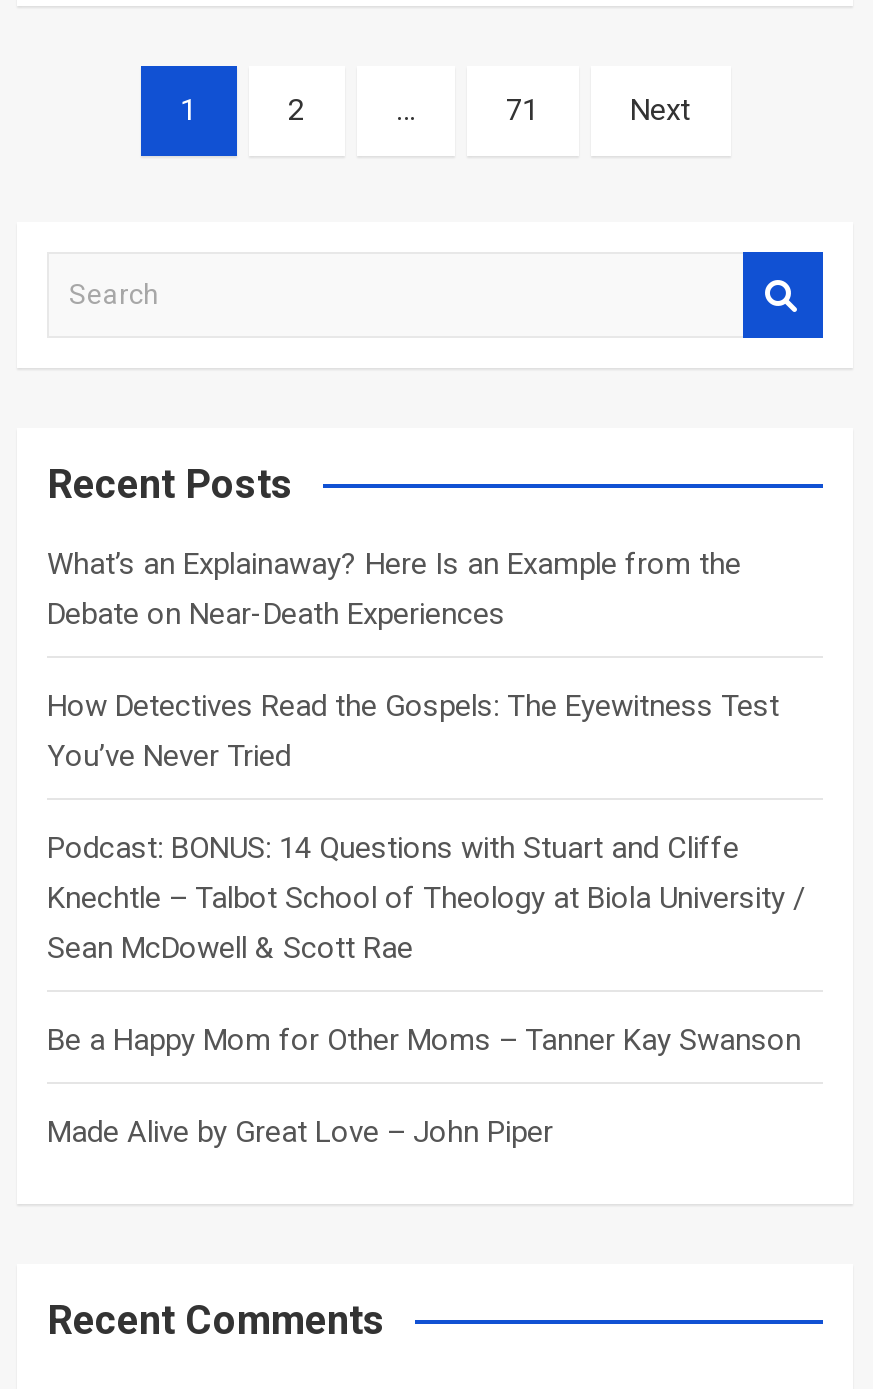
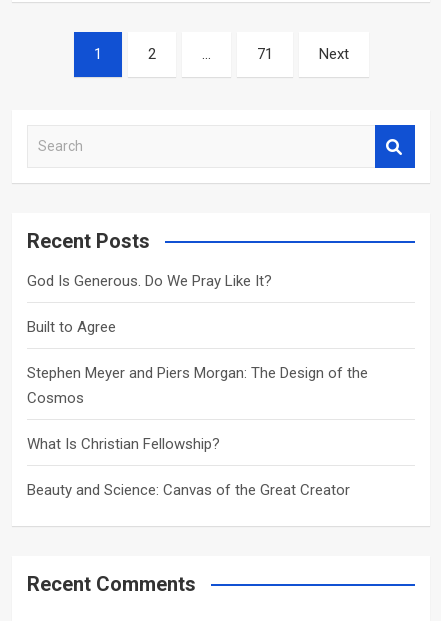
- What’s an Explainaway? Here Is an Example from the
- Debate on Near-Death Experiences
+ God Is Generous. Do We Pray Like It?

- How Detectives Read the Gospels: The Eyewitness Test
- You’ve Never Tried
+ Built to Agree

- Podcast: BONUS: 14 Questions with Stuart and Cliffe
- Knechtle – Talbot School of Theology at Biola University /
- Sean McDowell & Scott Rae
+ Stephen Meyer and Piers Morgan: The Design of the
+ Cosmos

- Be a Happy Mom for Other Moms – Tanner Kay Swanson
+ What Is Christian Fellowship?

- Made Alive by Great Love – John Piper
+ Beauty and Science: Canvas of the Great Creator
